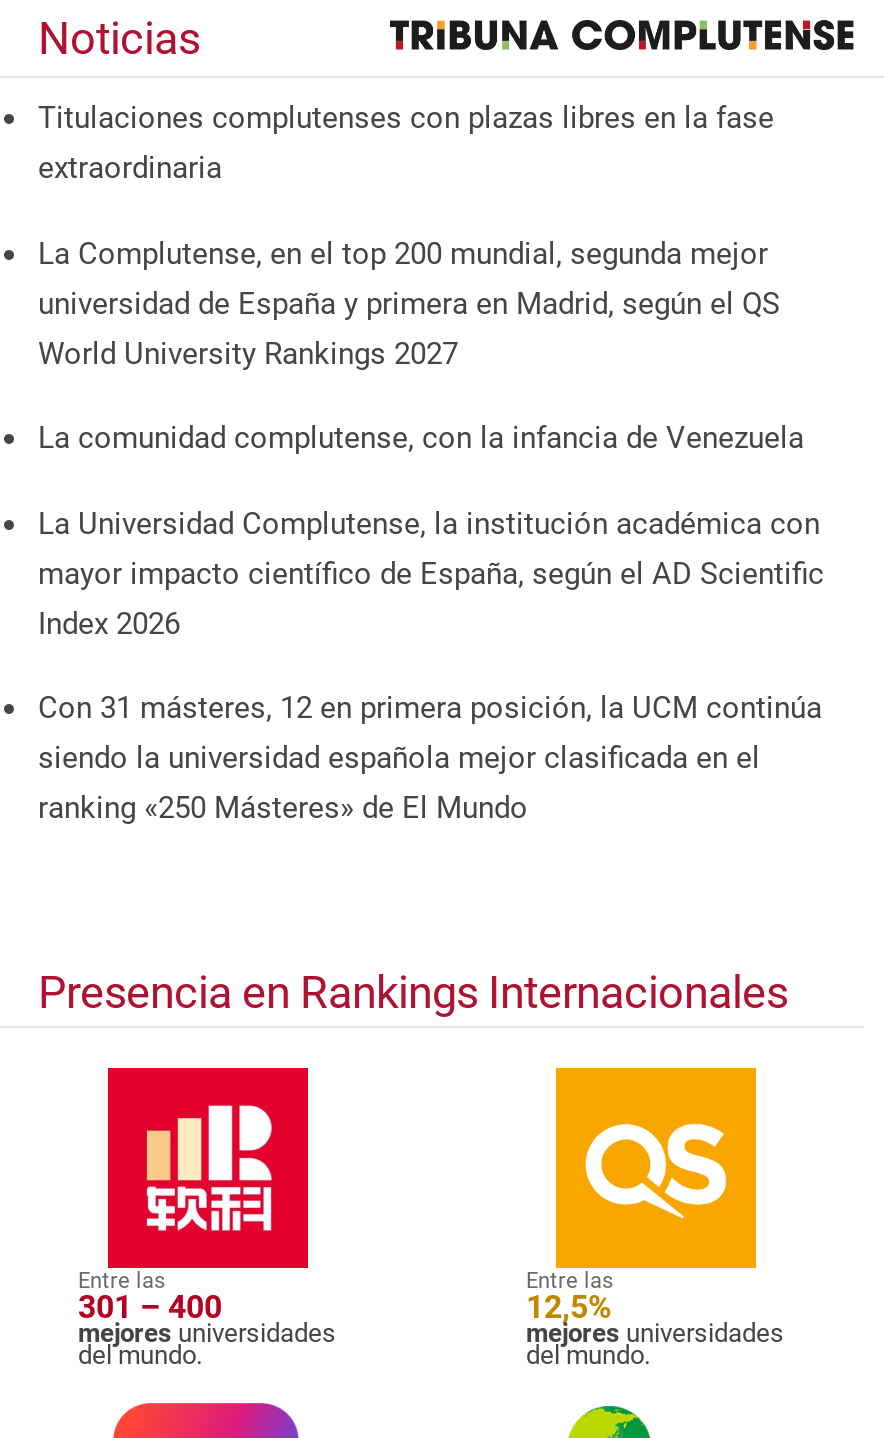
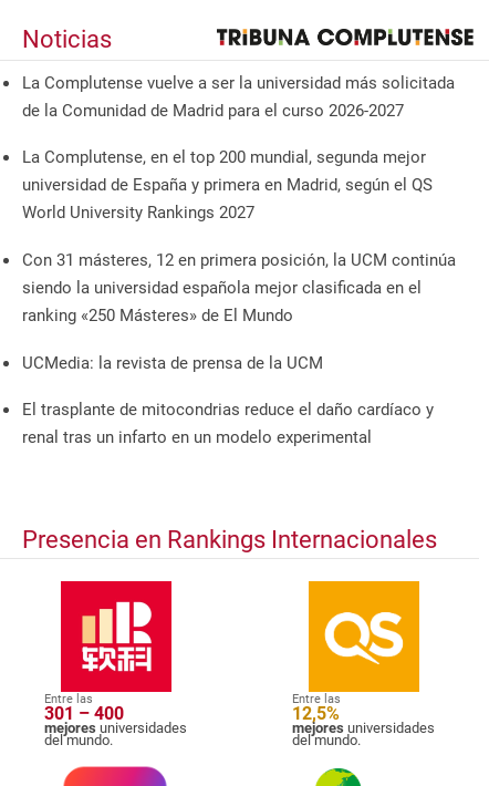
- Titulaciones complutenses con plazas libres en la fase
- extraordinaria
+ La Complutense vuelve a ser la universidad más solicitada
+ de la Comunidad de Madrid para el curso 2026-2027

- La comunidad complutense, con la infancia de Venezuela
- La Universidad Complutense, la institución académica con
- mayor impacto científico de España, según el AD Scientific
- Index 2026

moved up: Con 31 másteres, 12 en primera posición, la UCM continúa | siendo la universidad española mejor clasificada en el | ranking «250 Másteres» de El Mundo

+ UCMedia: la revista de prensa de la UCM
+ El trasplante de mitocondrias reduce el daño cardíaco y
+ renal tras un infarto en un modelo experimental
